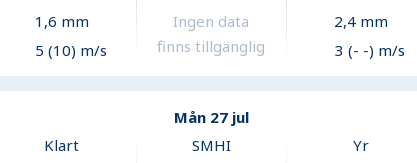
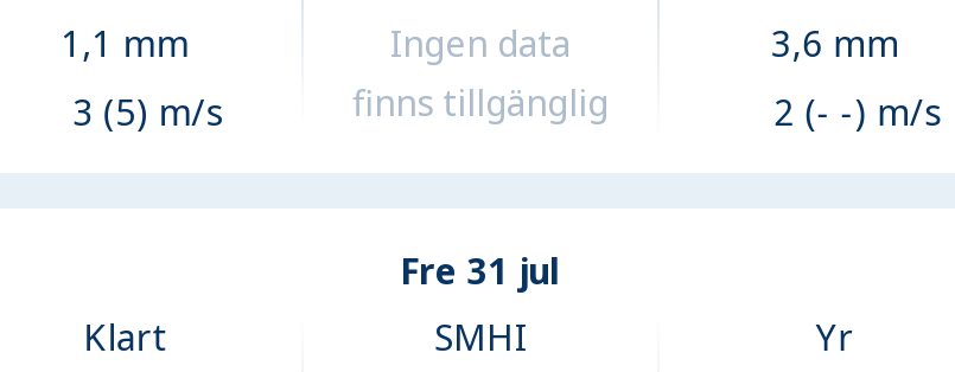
- 1,6 mm
+ 1,1 mm

- 2,4 mm
+ 3,6 mm

- 5 (10) m/s
+ 3 (5) m/s

- 3 (- -) m/s
+ 2 (- -) m/s

- Mån 27 jul
+ Fre 31 jul
